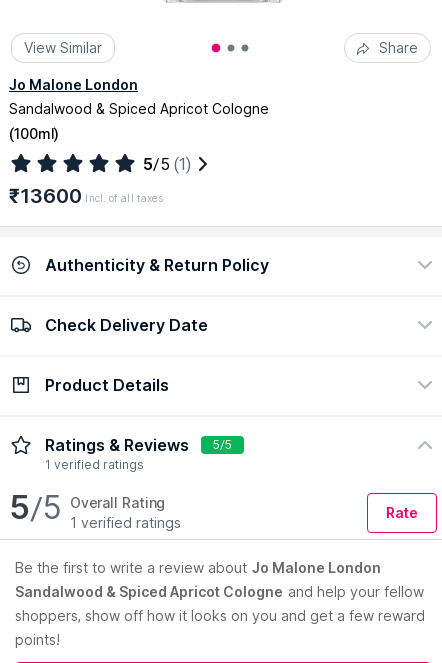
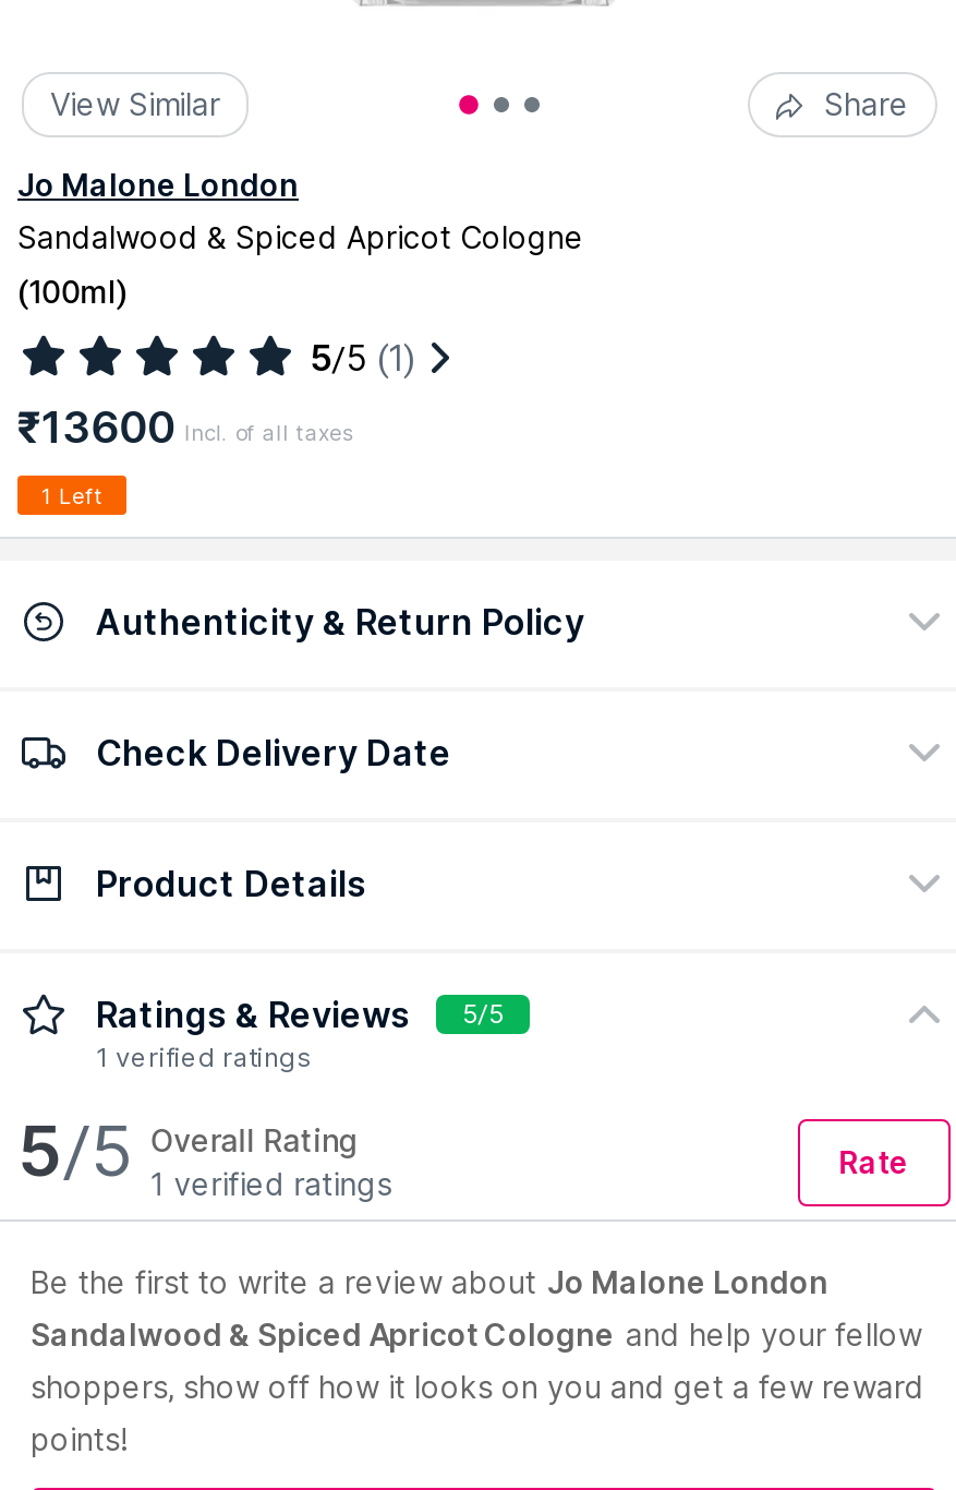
+ 1 Left
